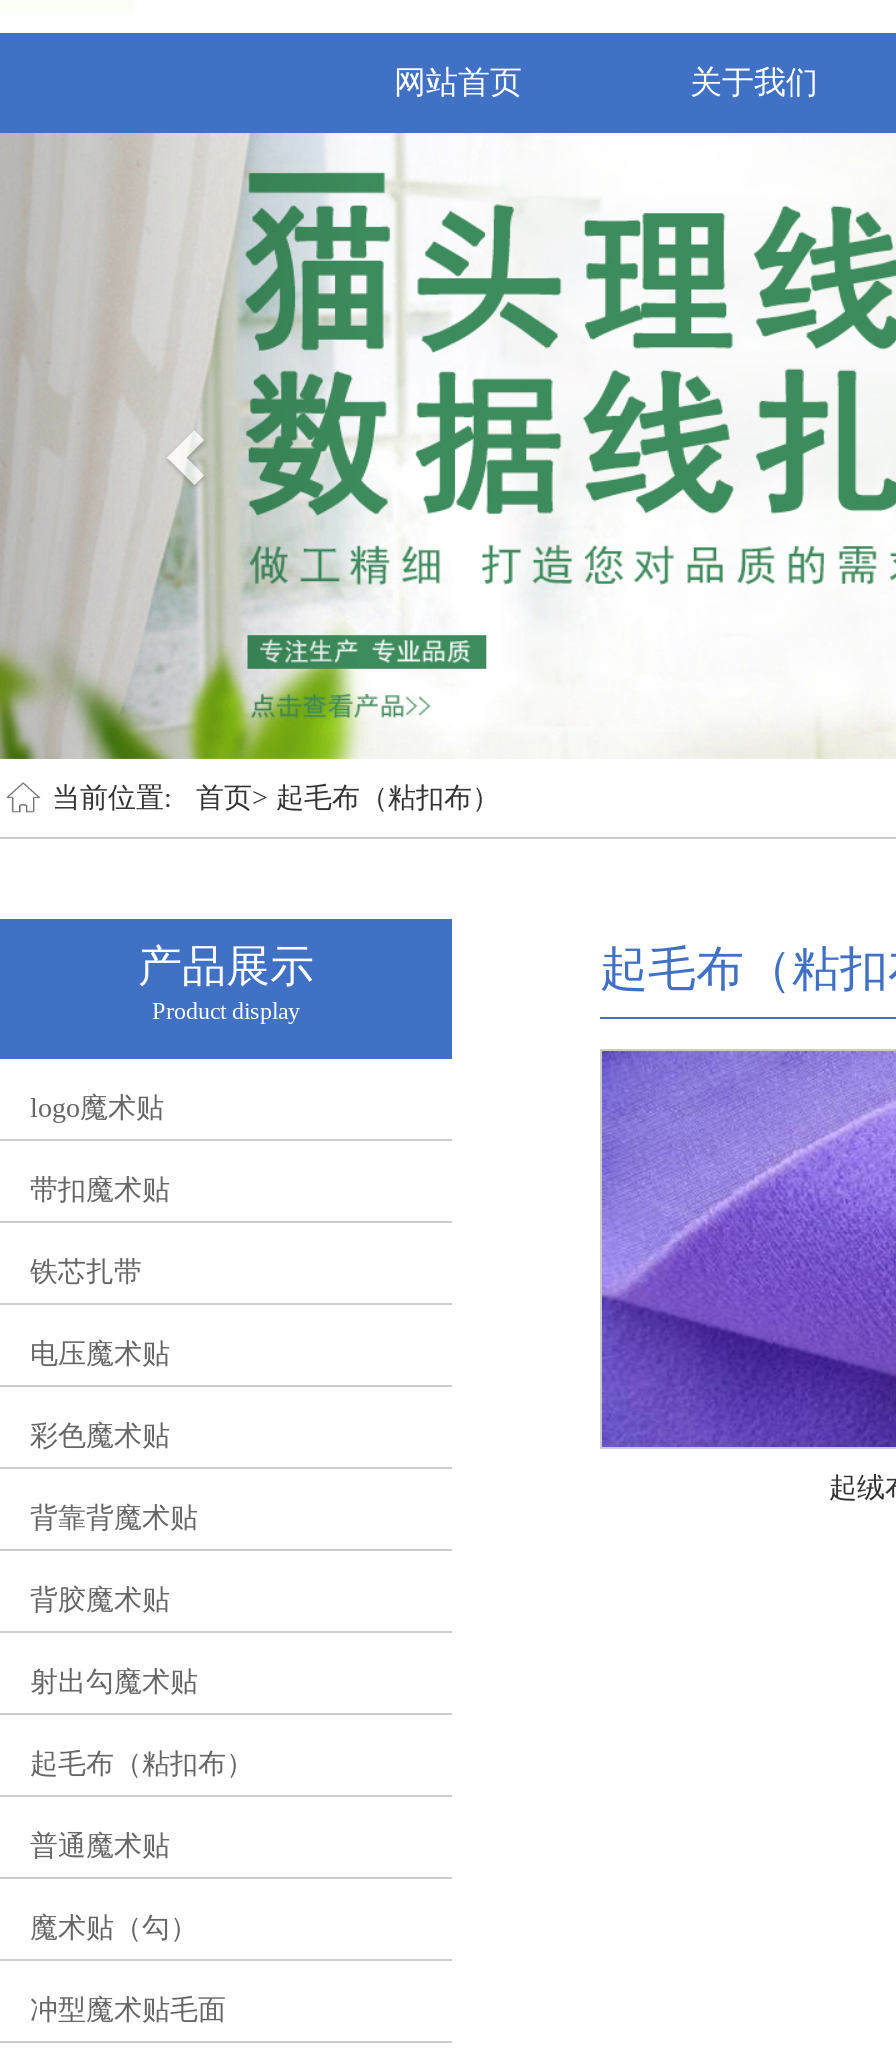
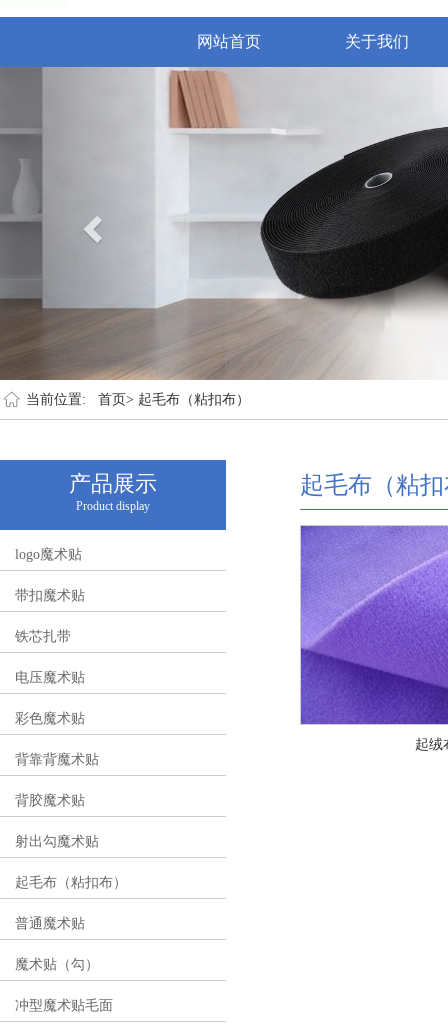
- [image]
+ [image]
